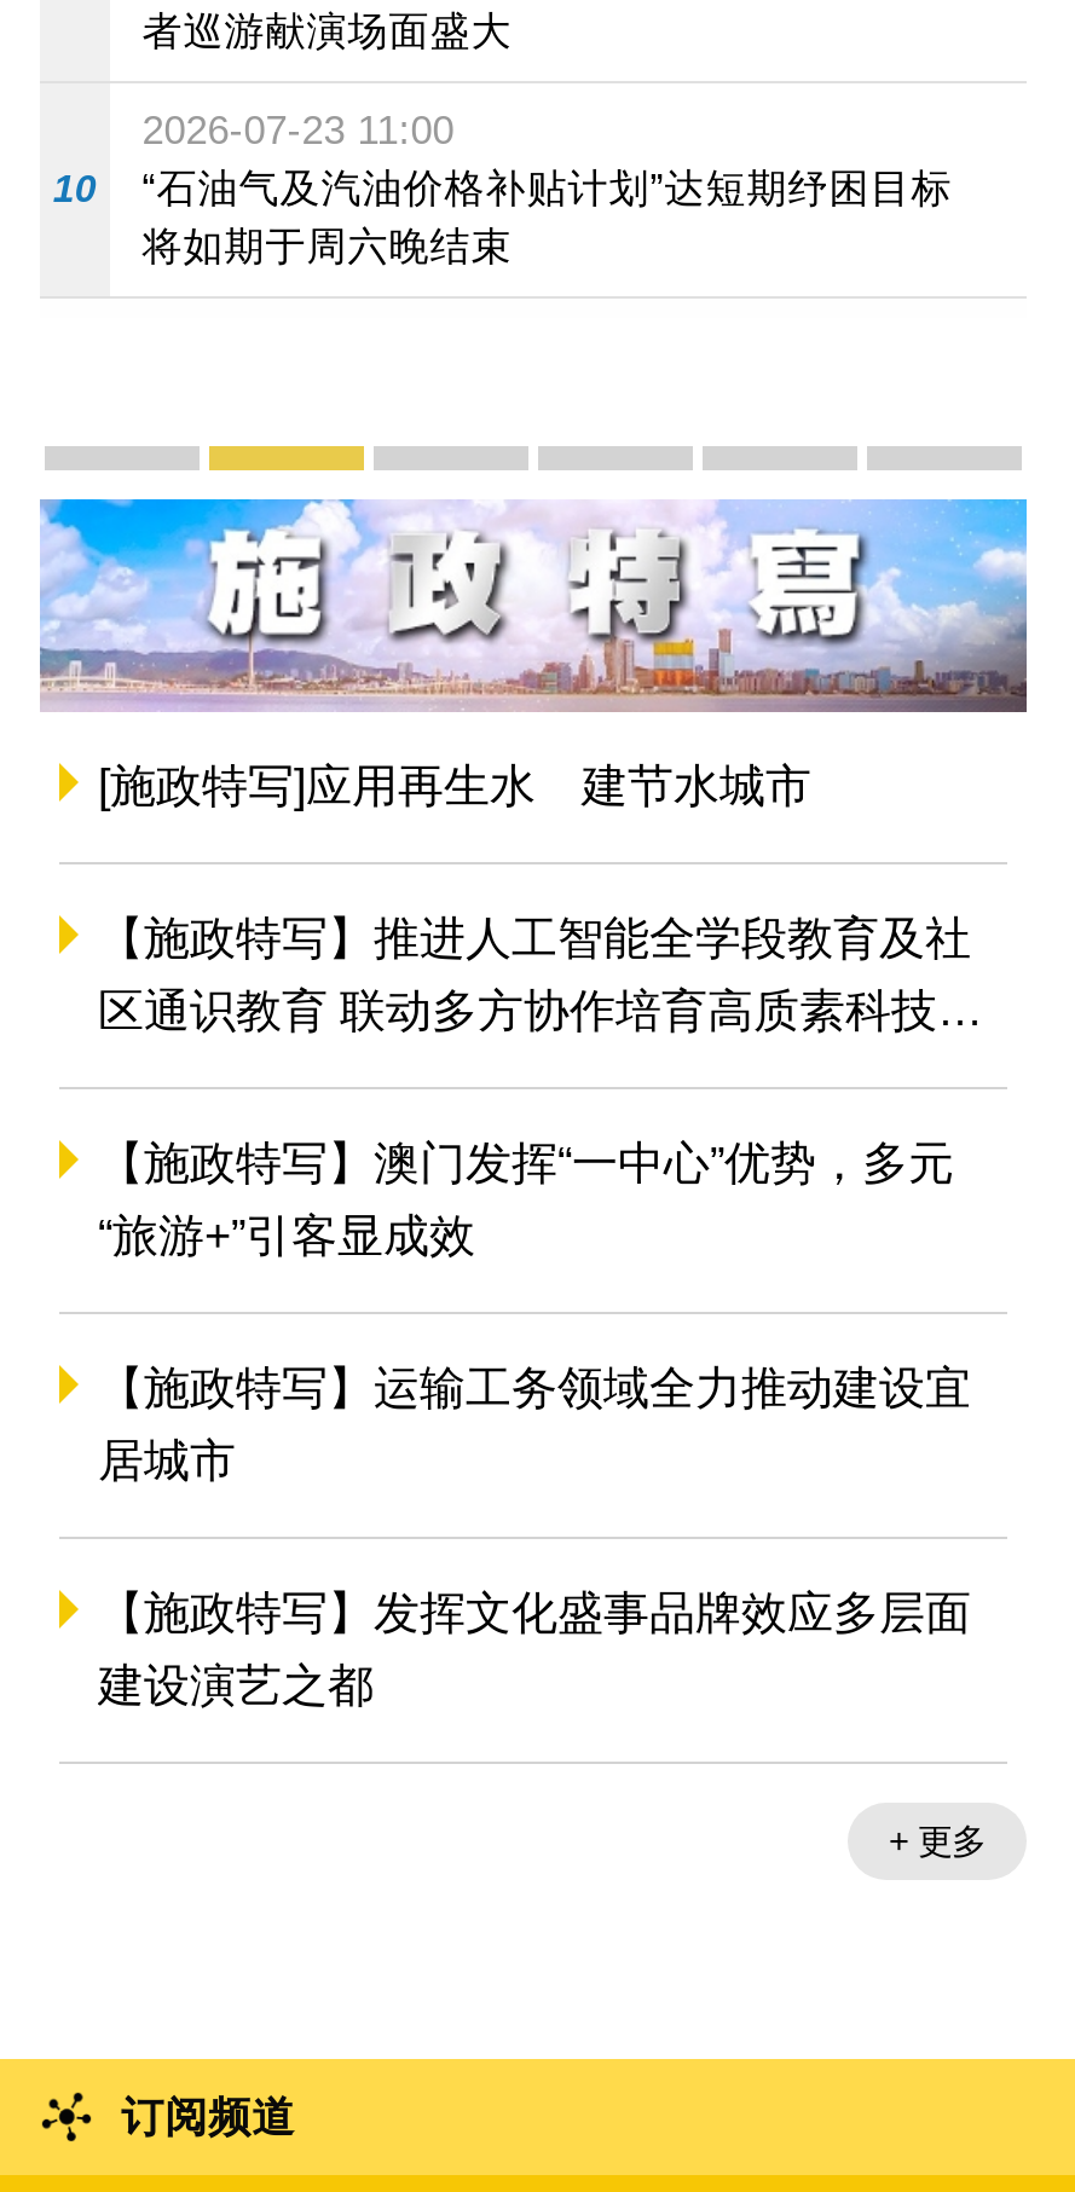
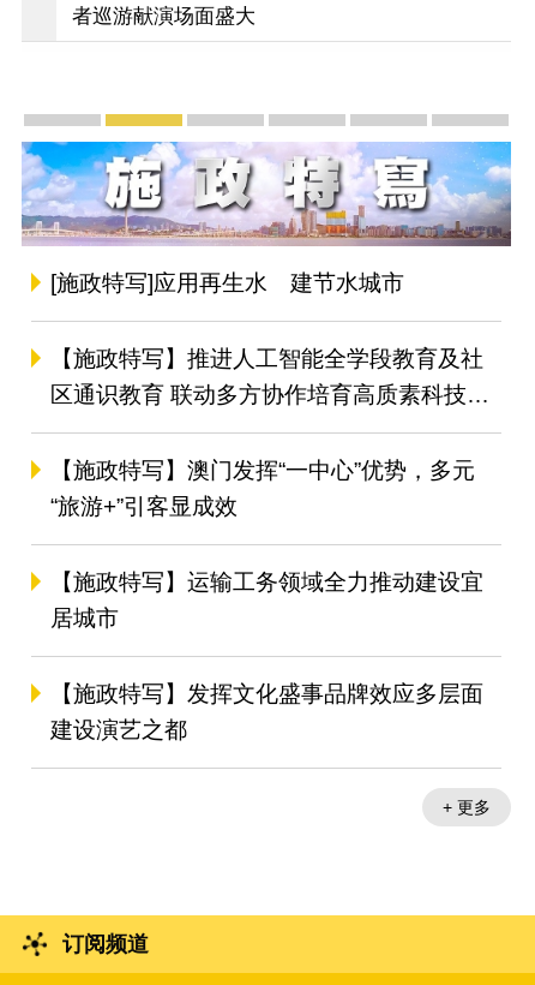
- 2026-07-23 11:00
- “石油气及汽油价格补贴计划”达短期纾困目标
- 将如期于周六晚结束

- 10
